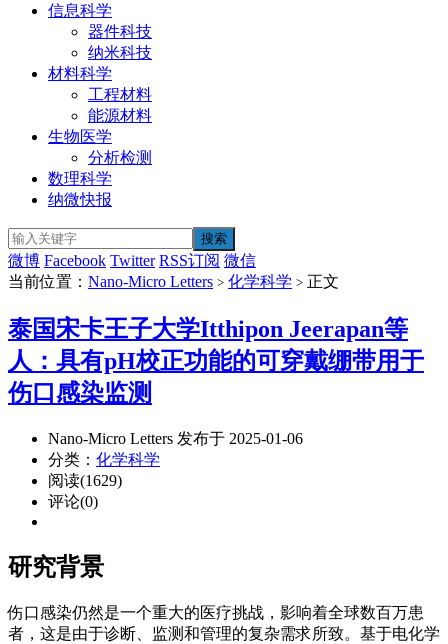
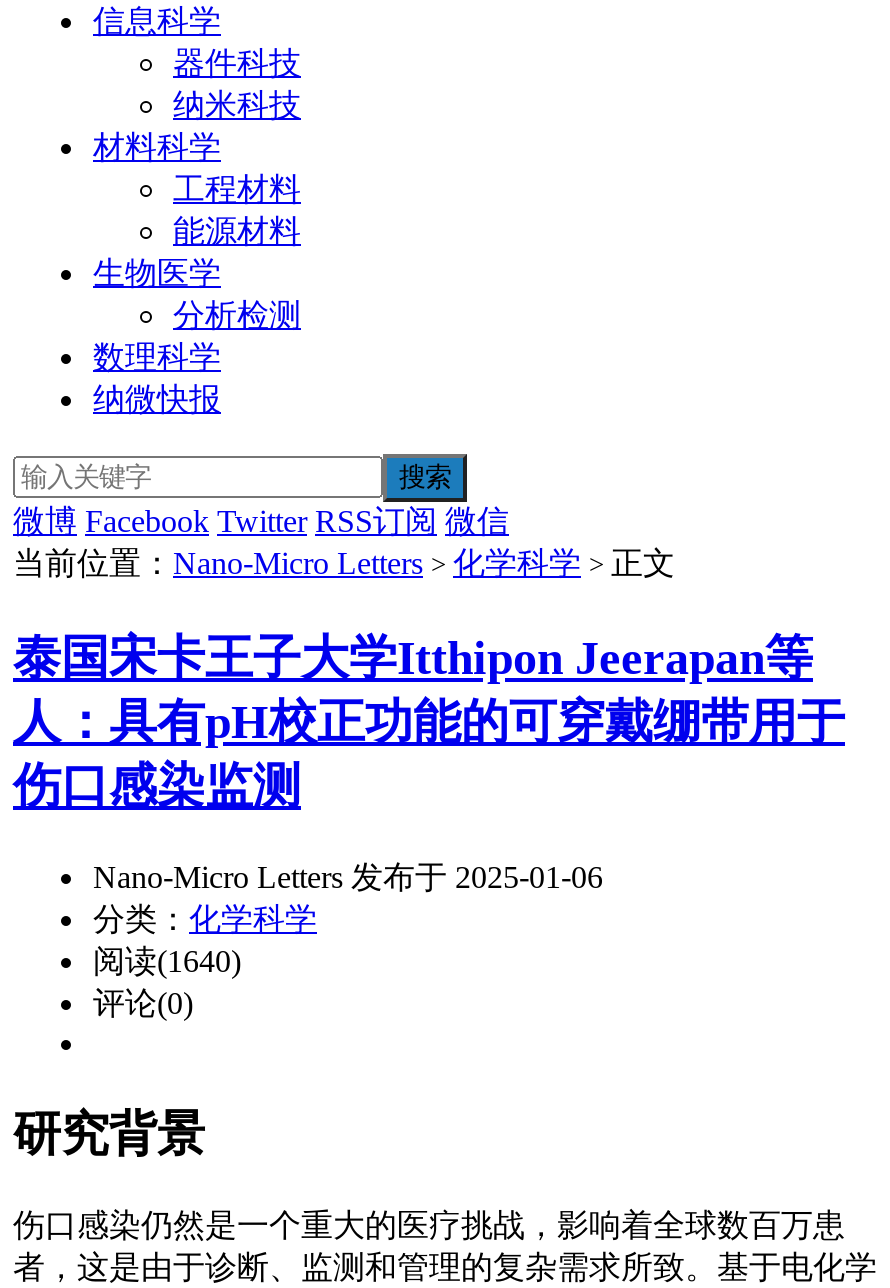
- 阅读(1629)
+ 阅读(1640)
